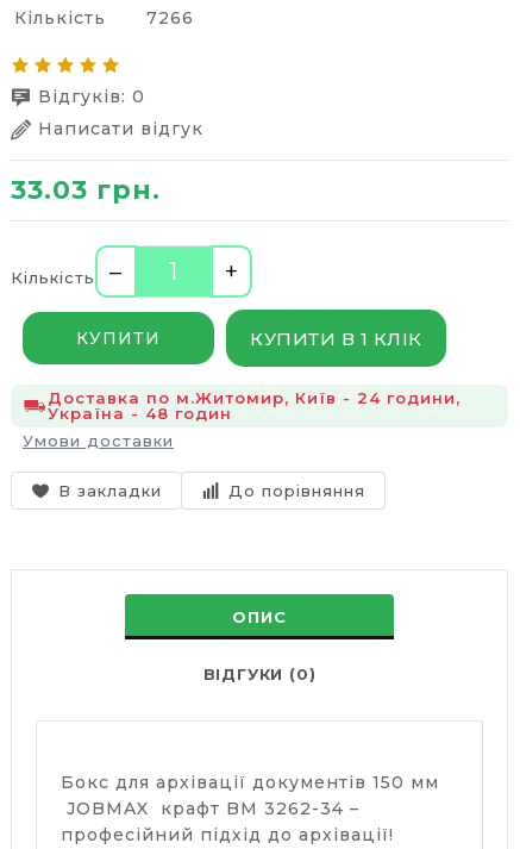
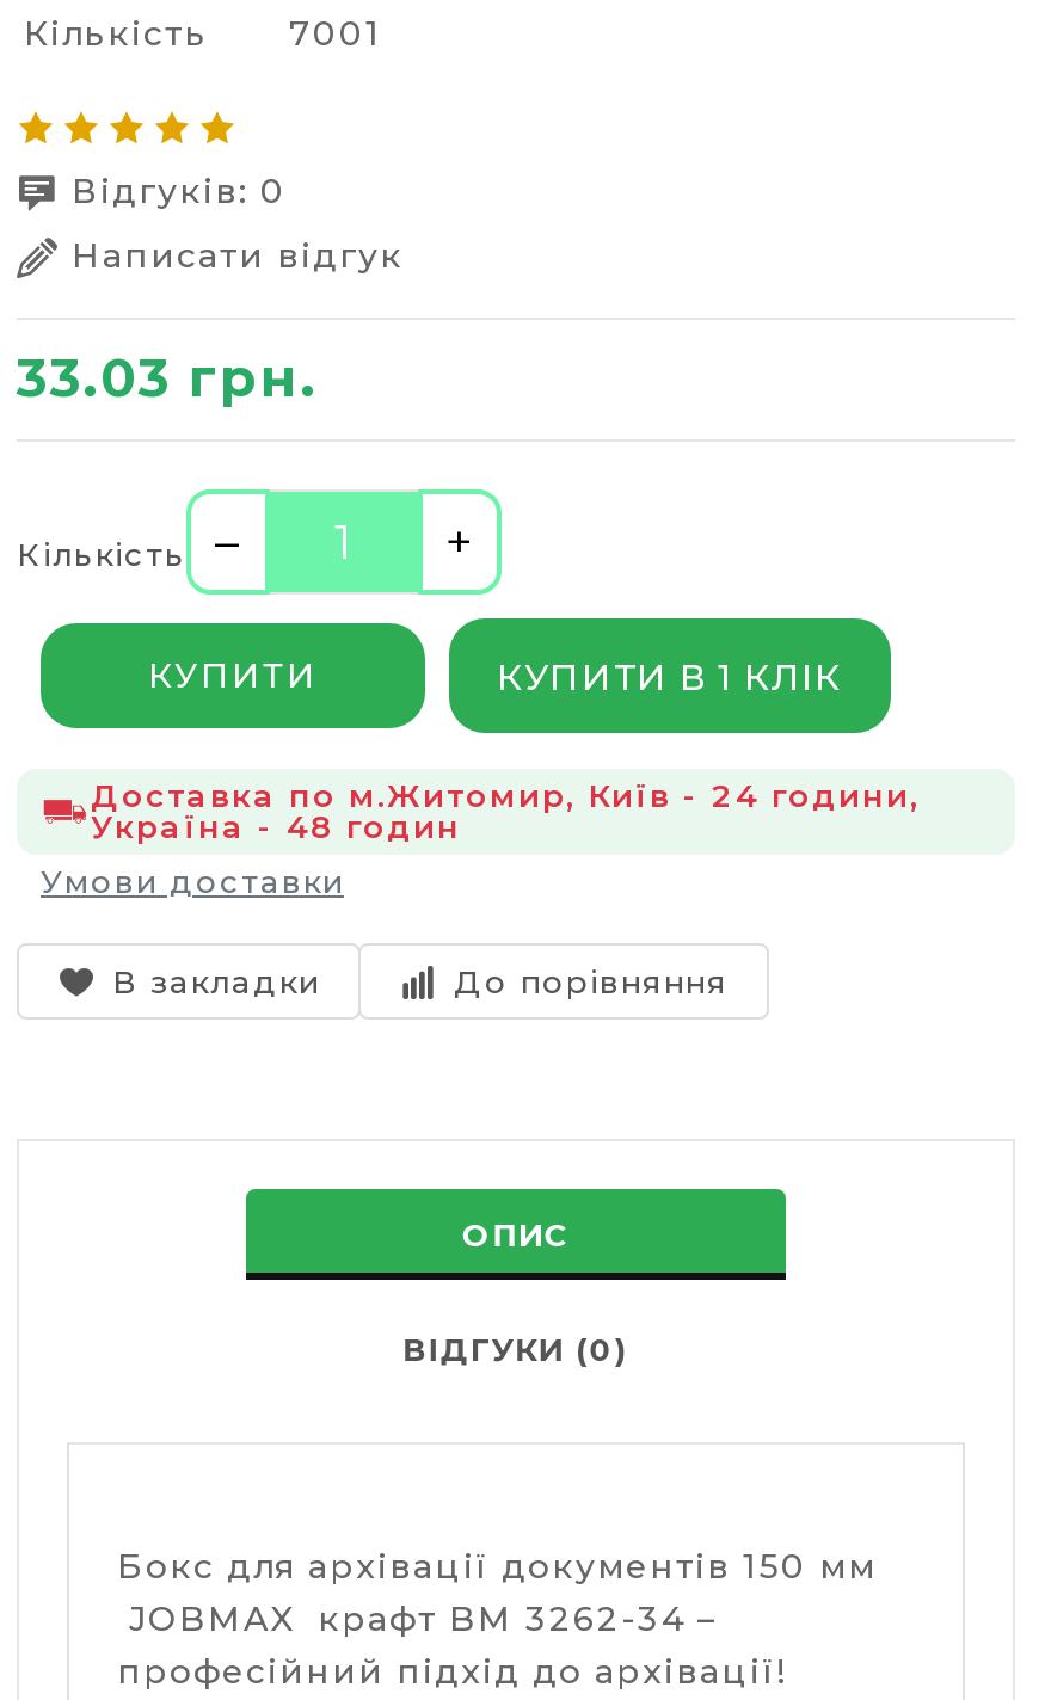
- Кількість 7266
+ Кількість 7001
